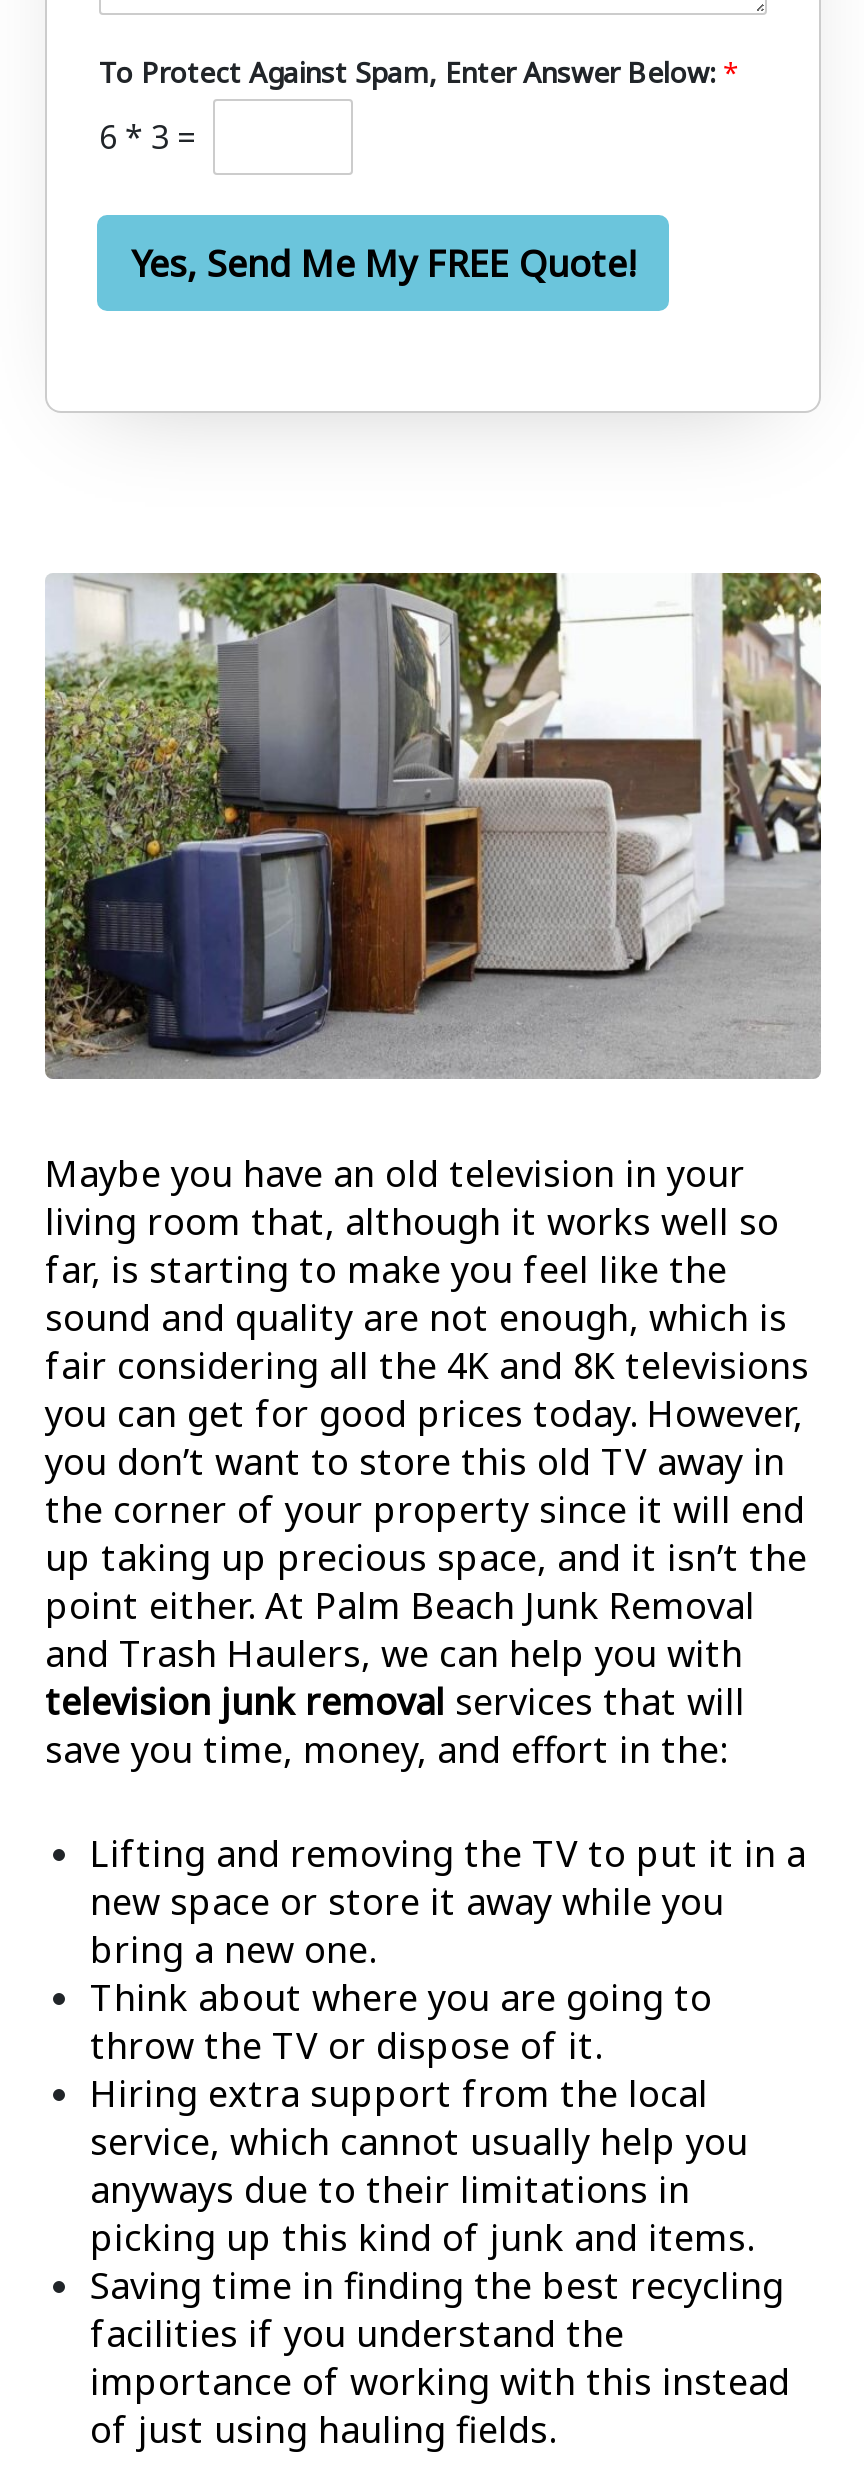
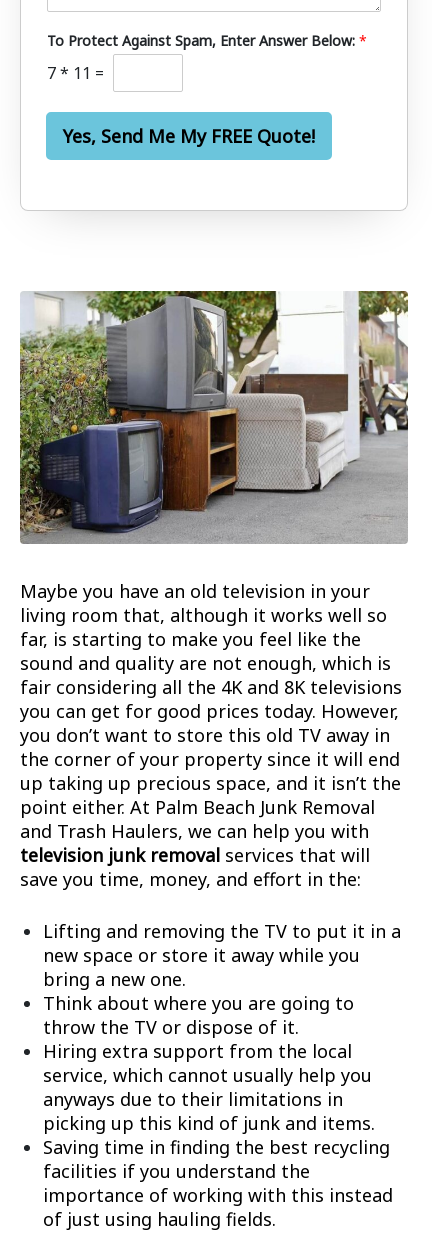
- 6 * 3 =
+ 7 * 11 =
